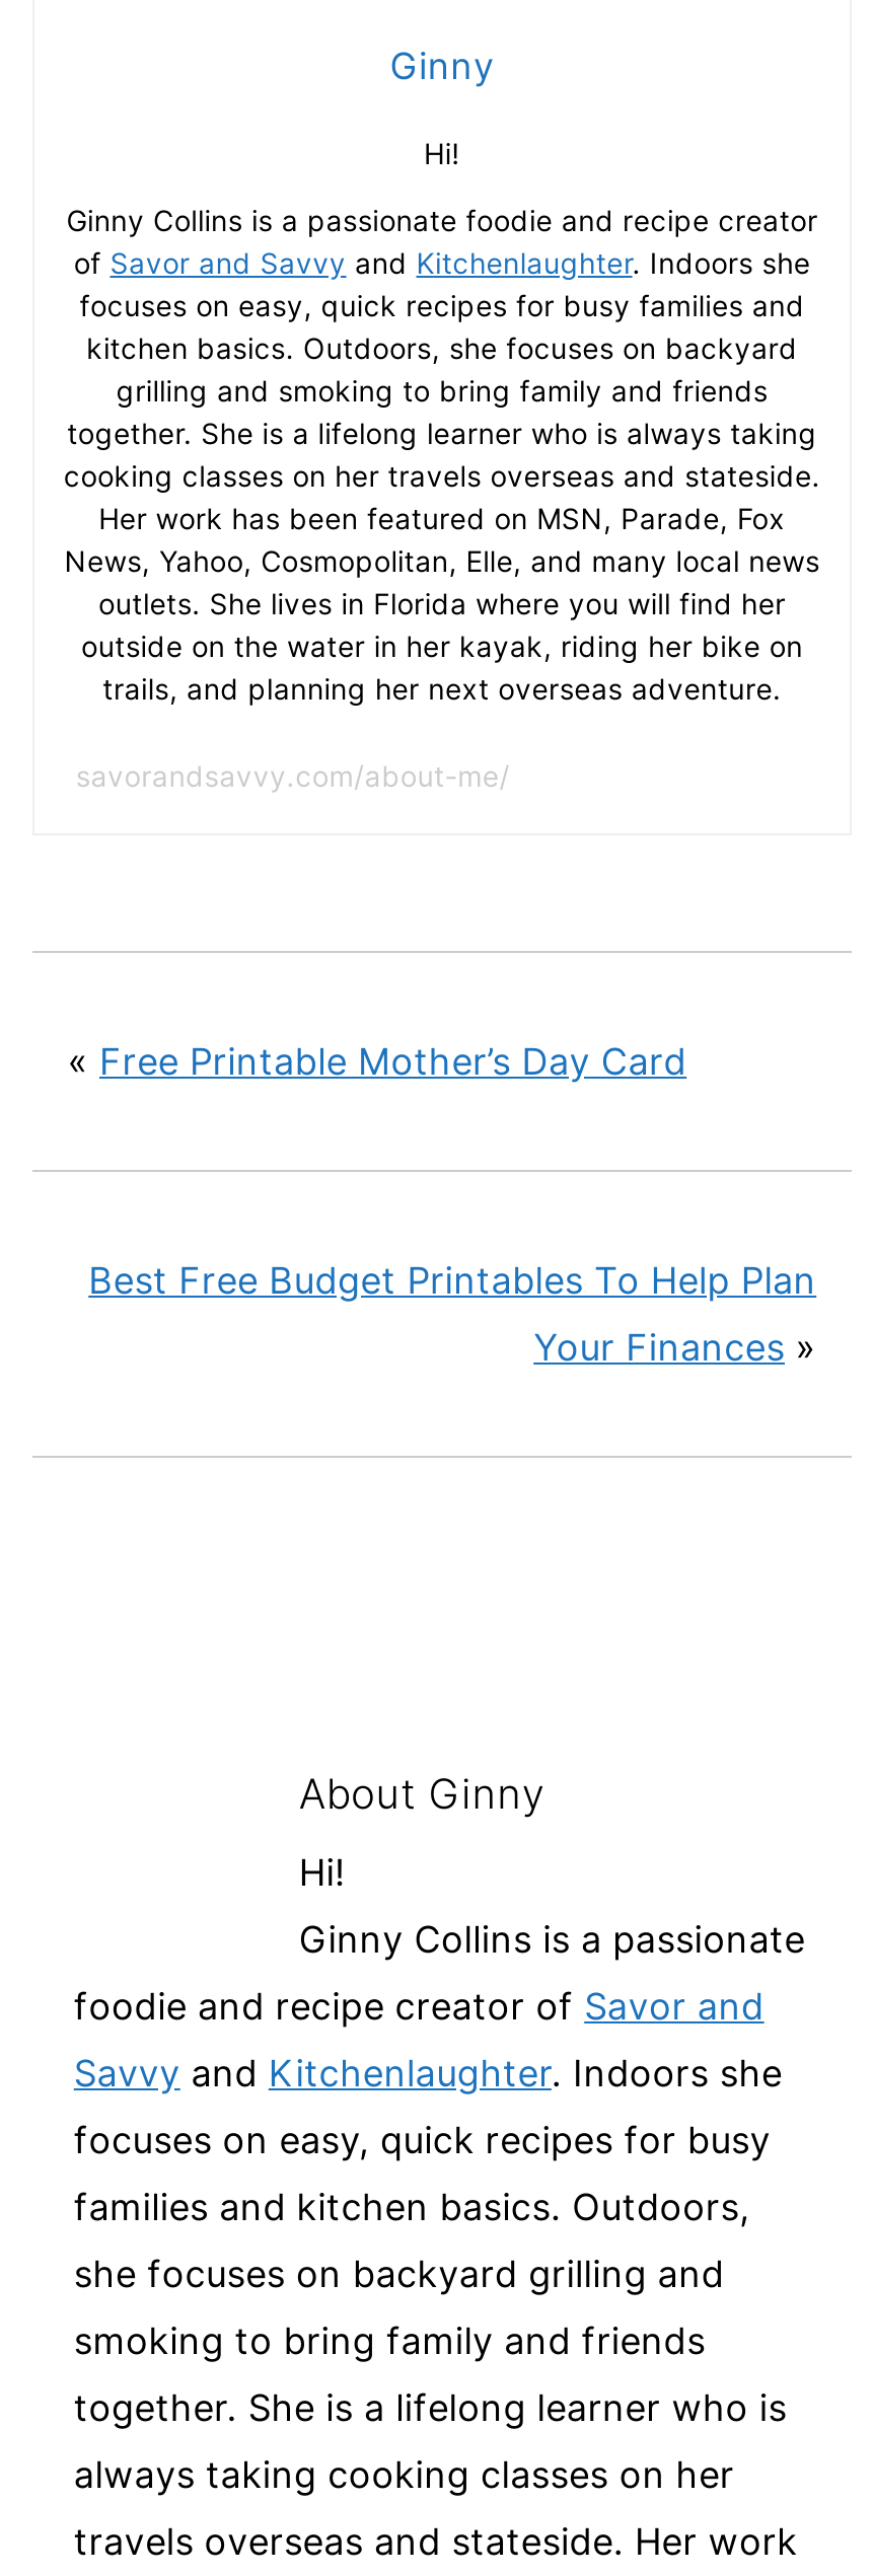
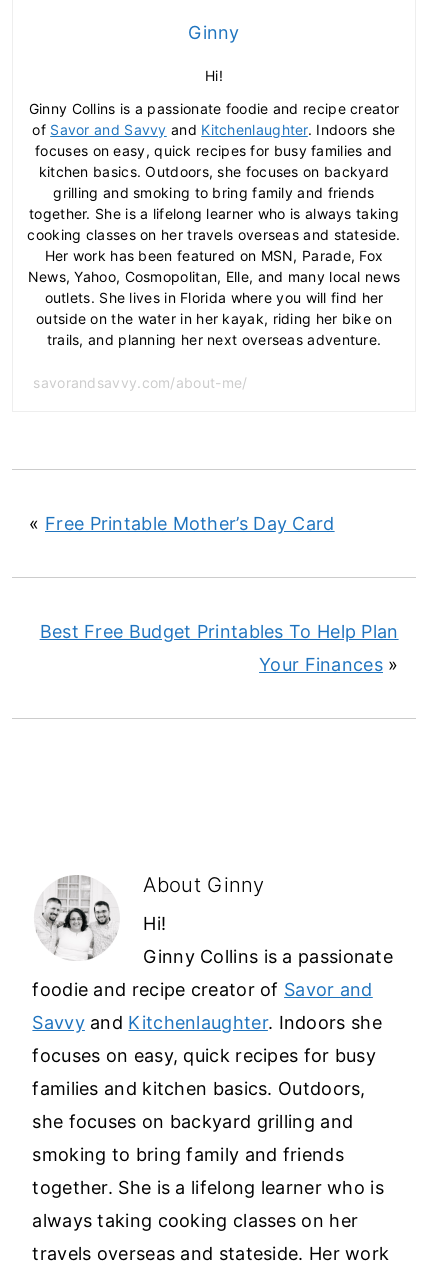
+ [image]
